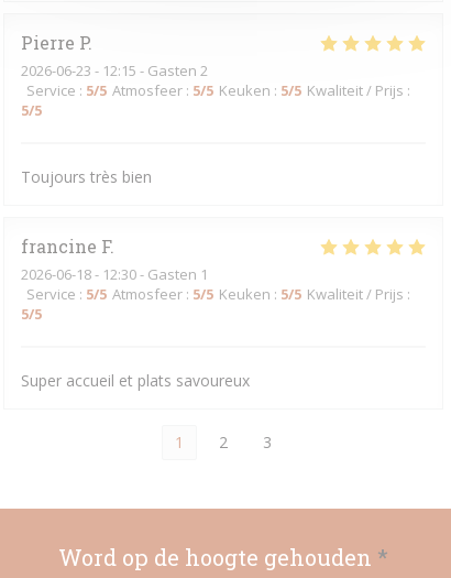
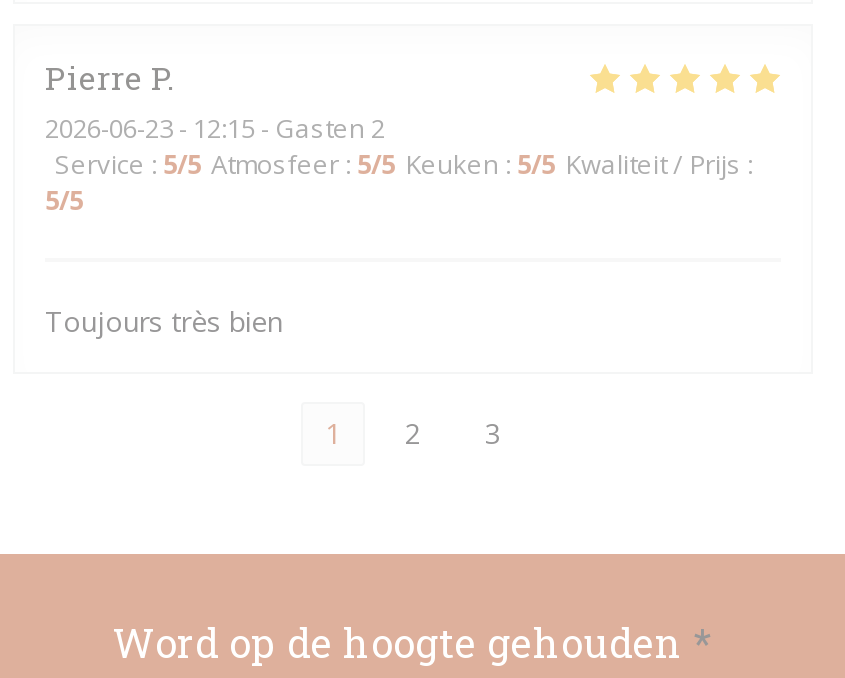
- francine F
- 2026-06-18- 12:30 - Gasten 1
- Service: 5/5 Atmosfeer: 5/5 Keuken: 5/5 Kwaliteit / Prijs:
- 5/5
- Super accueil et plats savoureux
